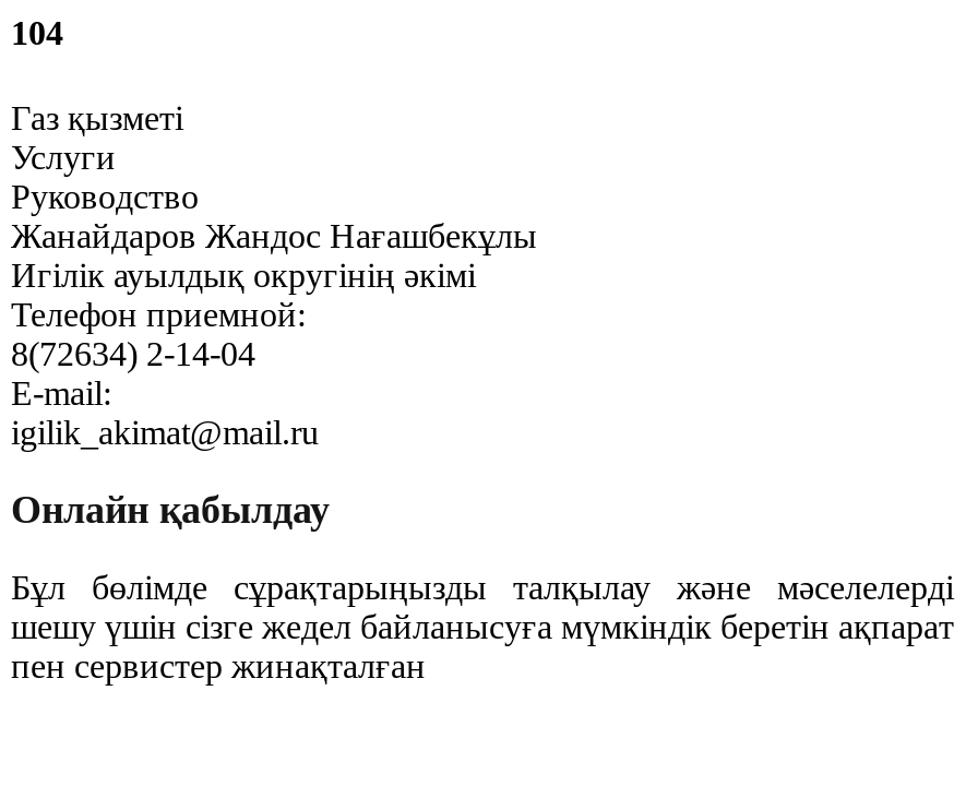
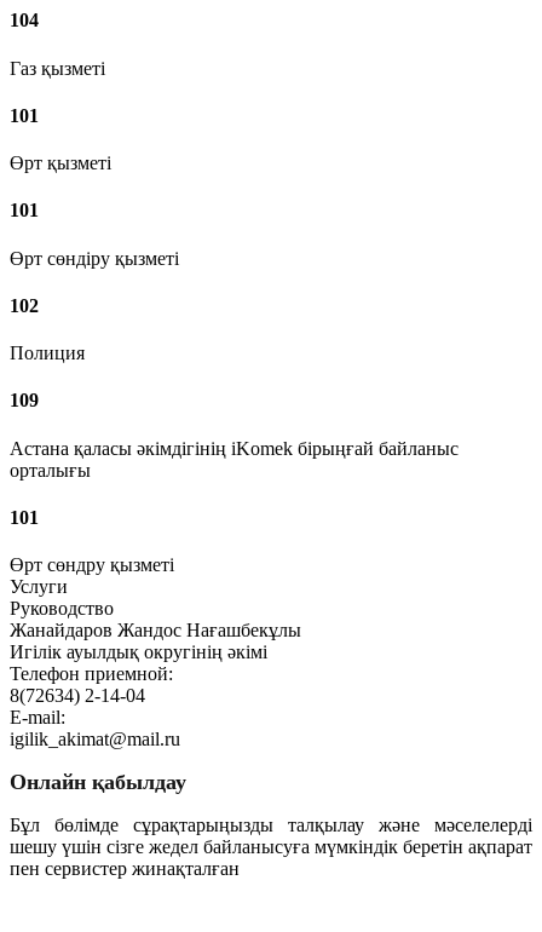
+ 101
+ Өрт қызметі
+ 101
+ Өрт сөндіру қызметі
+ 102
+ Полиция
+ 109
+ Астана қаласы әкімдігінің iKomek бірыңғай байланыс
+ орталығы
+ 101
+ Өрт сөндру қызметі
